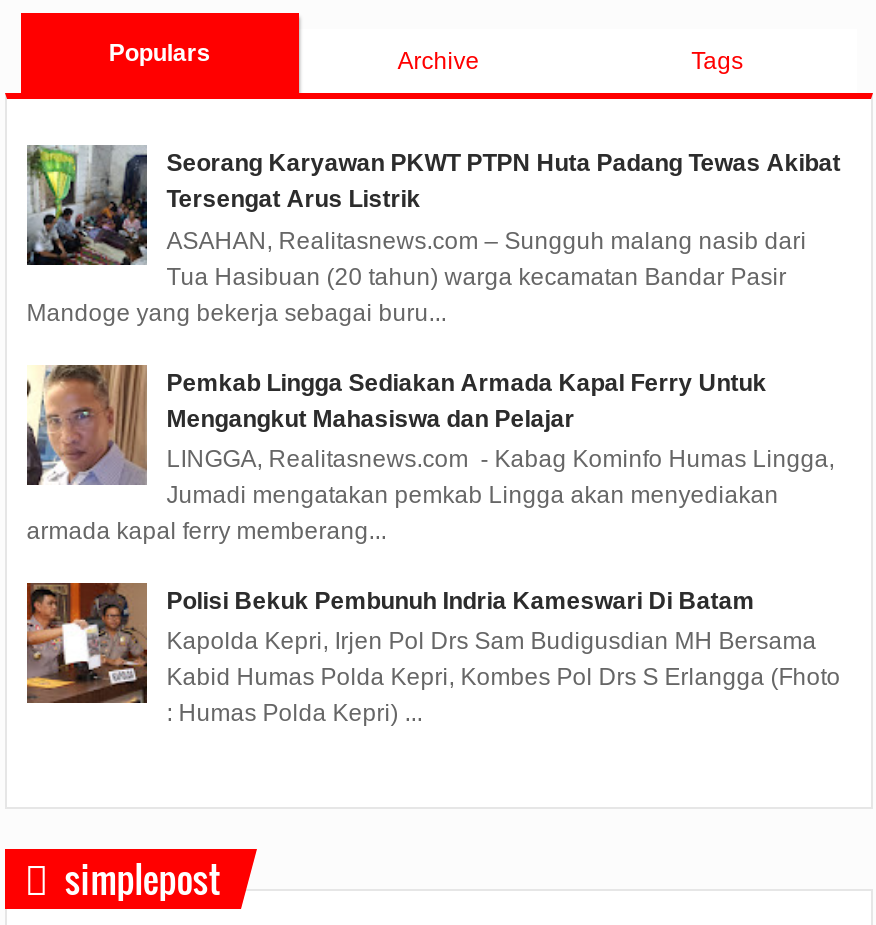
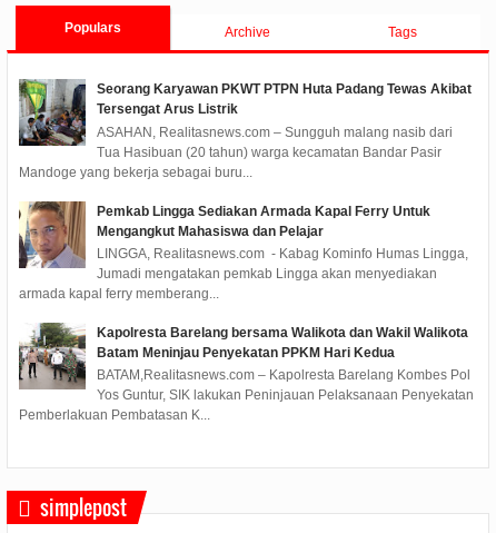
- [image]
- Polisi Bekuk Pembunuh Indria Kameswari Di Batam
+ [image]
+ Kapolresta Barelang bersama Walikota dan Wakil Walikota
+ Batam Meninjau Penyekatan PPKM Hari Kedua

- Kapolda Kepri, Irjen Pol Drs Sam Budigusdian MH Bersama
- Kabid Humas Polda Kepri, Kombes Pol Drs S Erlangga (Fhoto
- : Humas Polda Kepri) ...
+ BATAM,Realitasnews.com – Kapolresta Barelang Kombes Pol
+ Yos Guntur, SIK lakukan Peninjauan Pelaksanaan Penyekatan
+ Pemberlakuan Pembatasan K...
